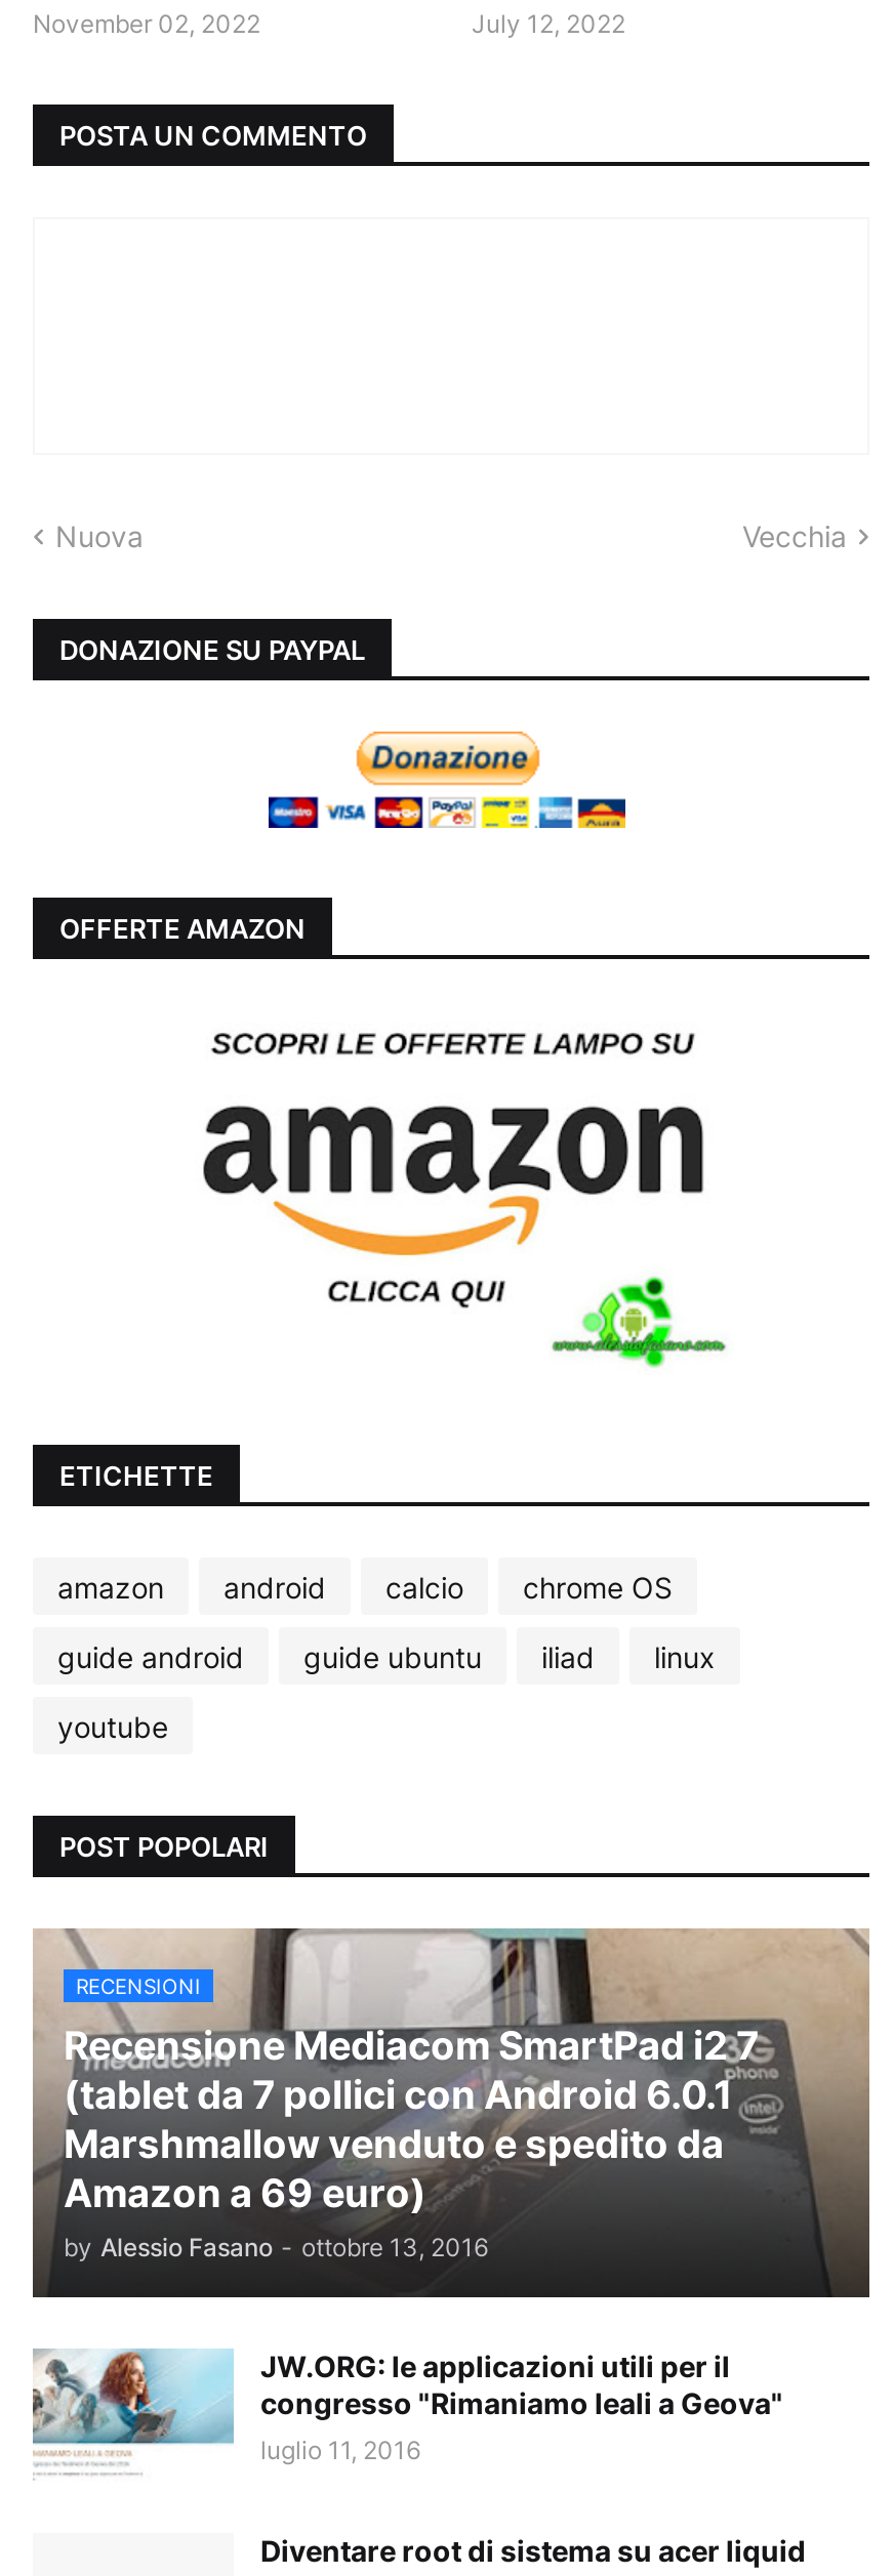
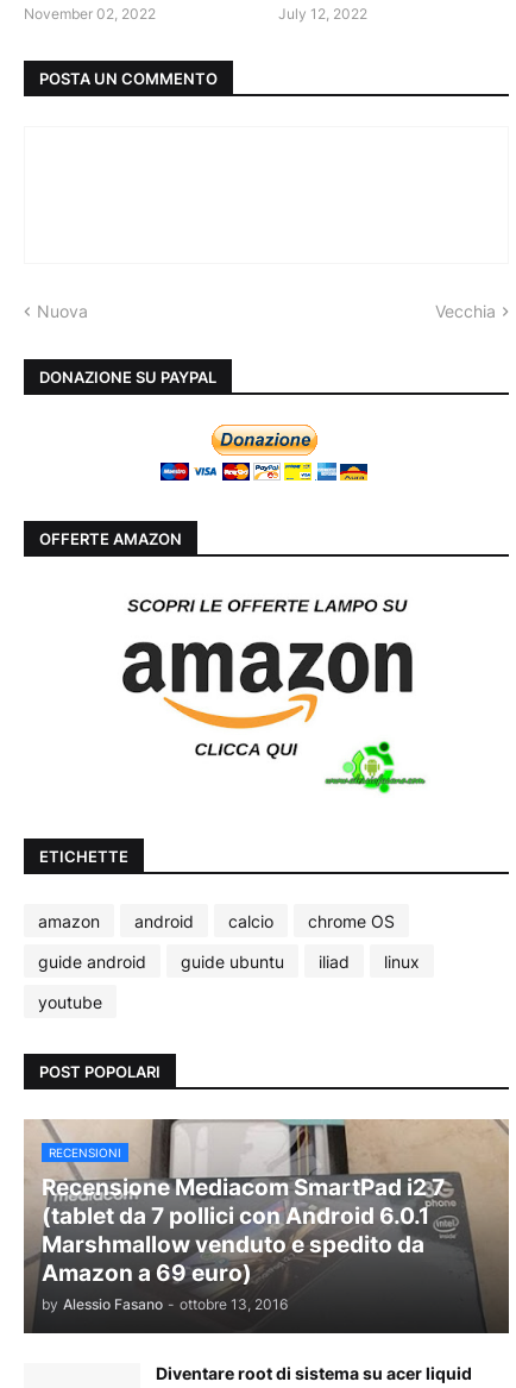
- [image]
- JW.ORG: le applicazioni utili per il
- congresso "Rimaniamo leali a Geova"
- luglio 11, 2016
